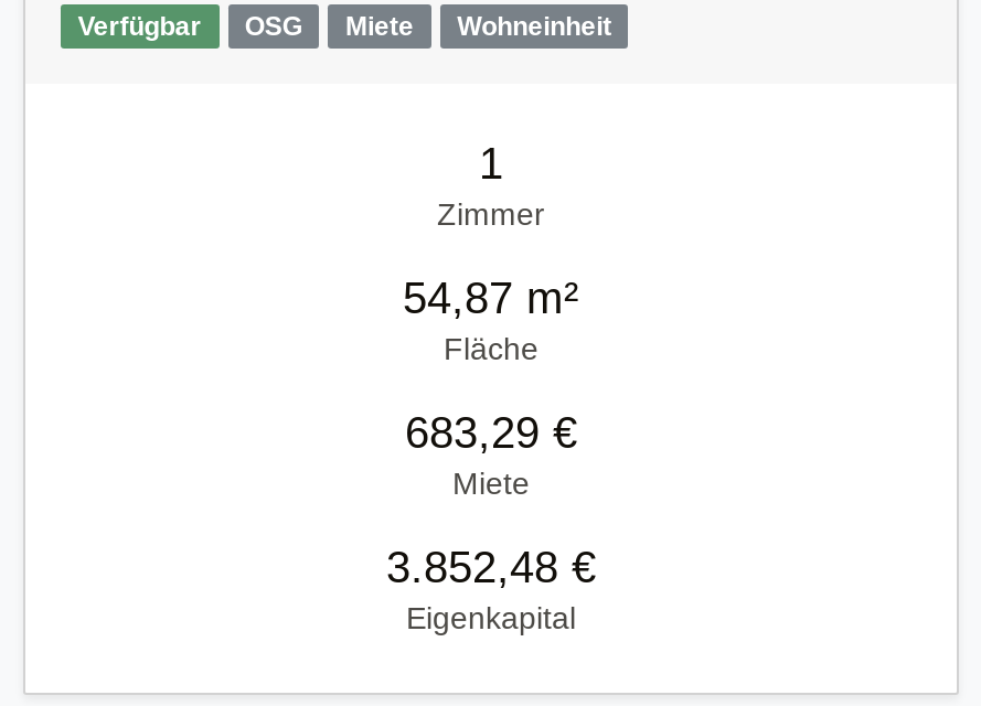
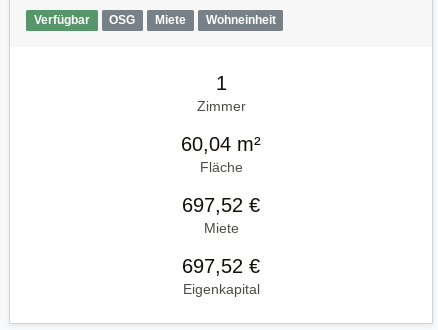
- 54,87 m²
+ 60,04 m²

- 683,29 €
+ 697,52 €

- 3.852,48 €
+ 697,52 €
